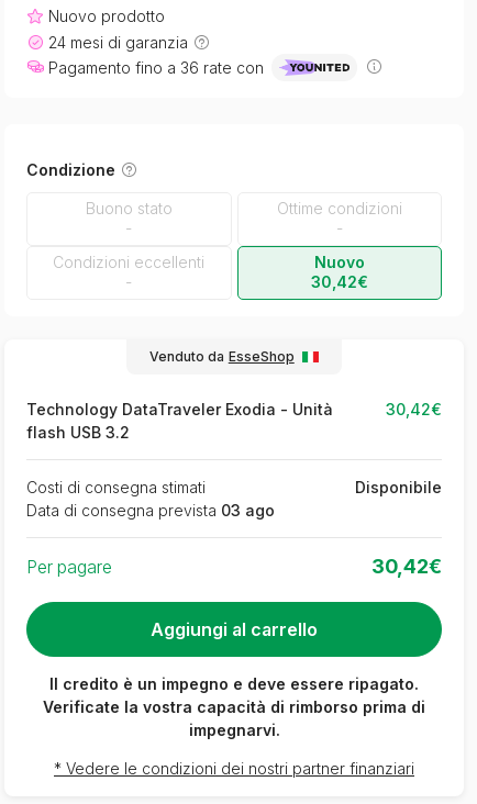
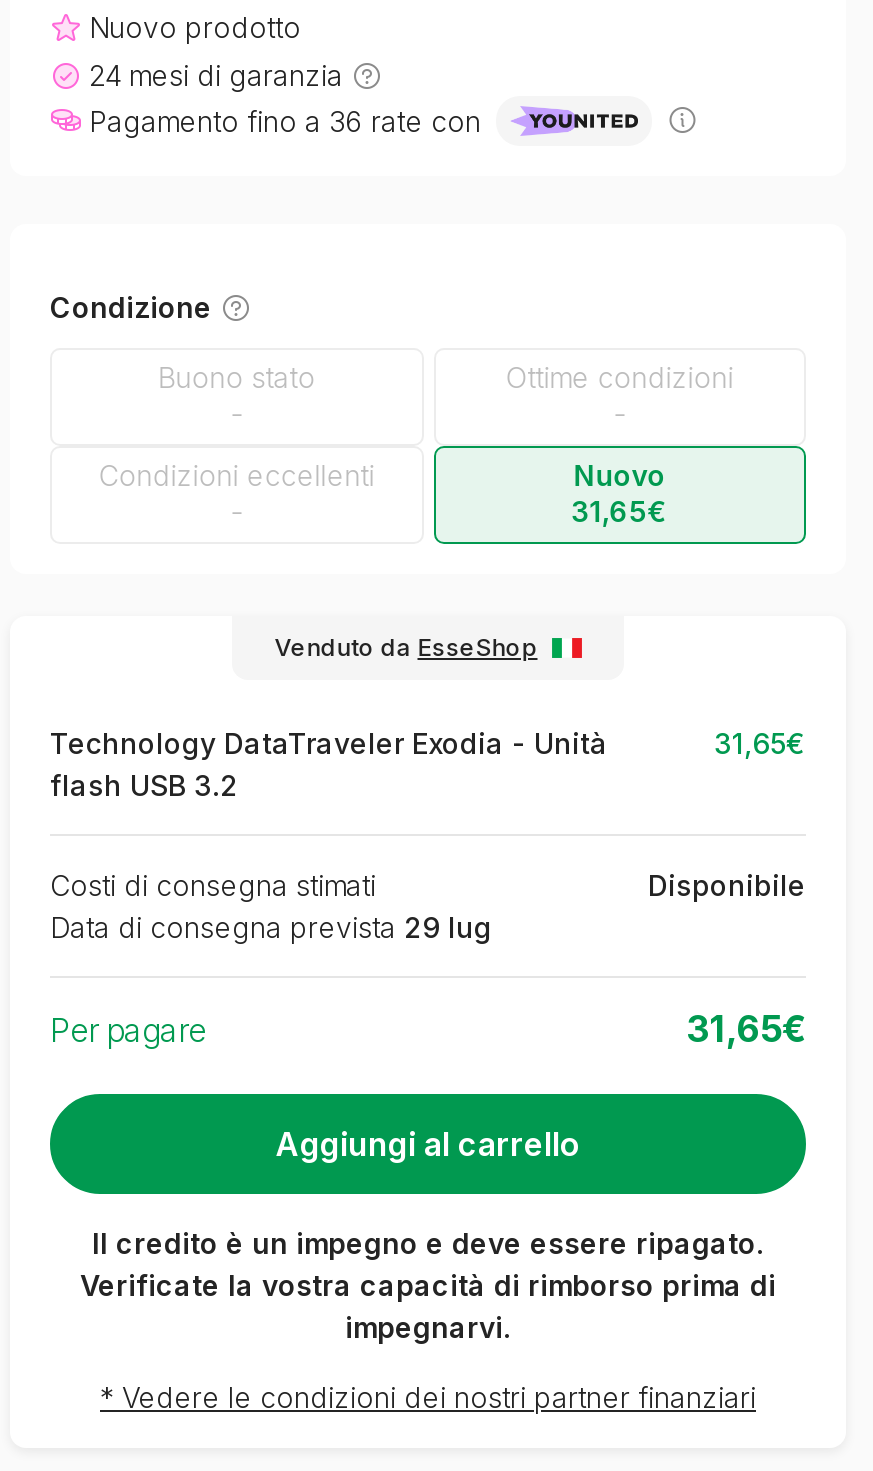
- 30,42€
+ 31,65€

- 30,42€
+ 31,65€

- Data di consegna prevista 03 ago
+ Data di consegna prevista 29 lug

- 30,42€
+ 31,65€
